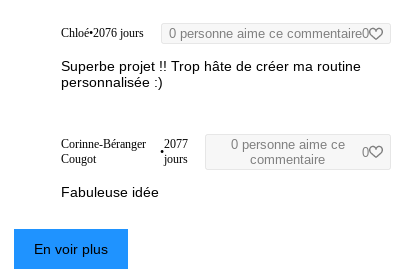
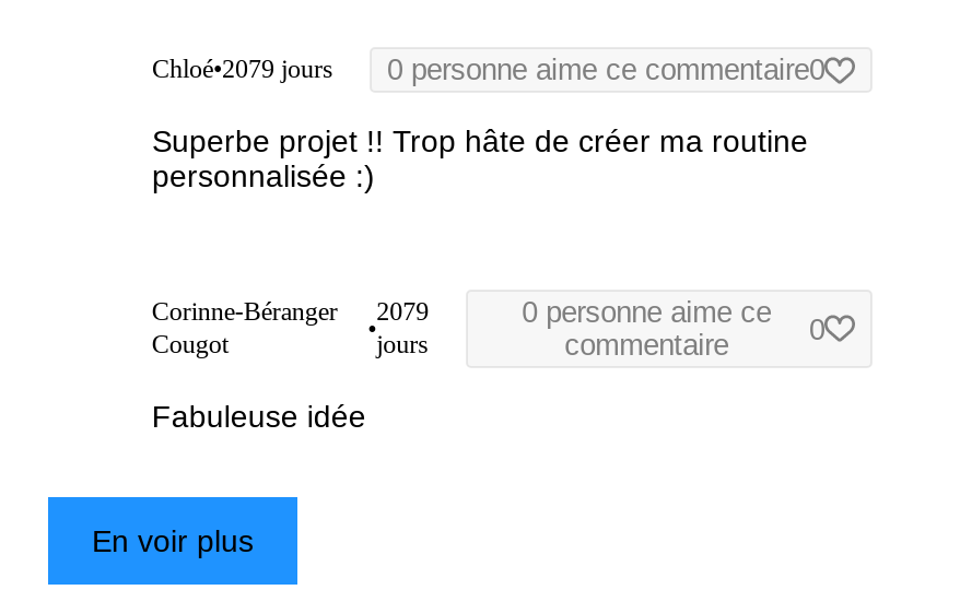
- Chloé•2076 jours 0 personne aime ce commentaire0
+ Chloé•2079 jours 0 personne aime ce commentaire0

- Corinne-Béranger 2077
+ Corinne-Béranger 2079
